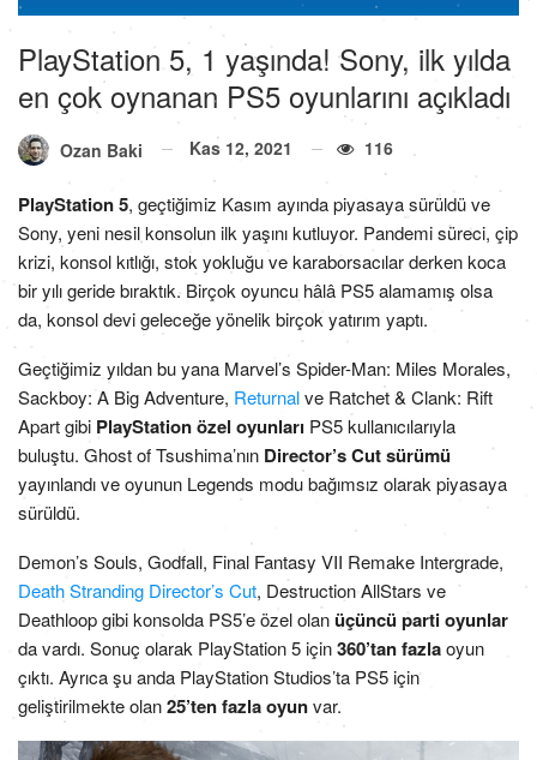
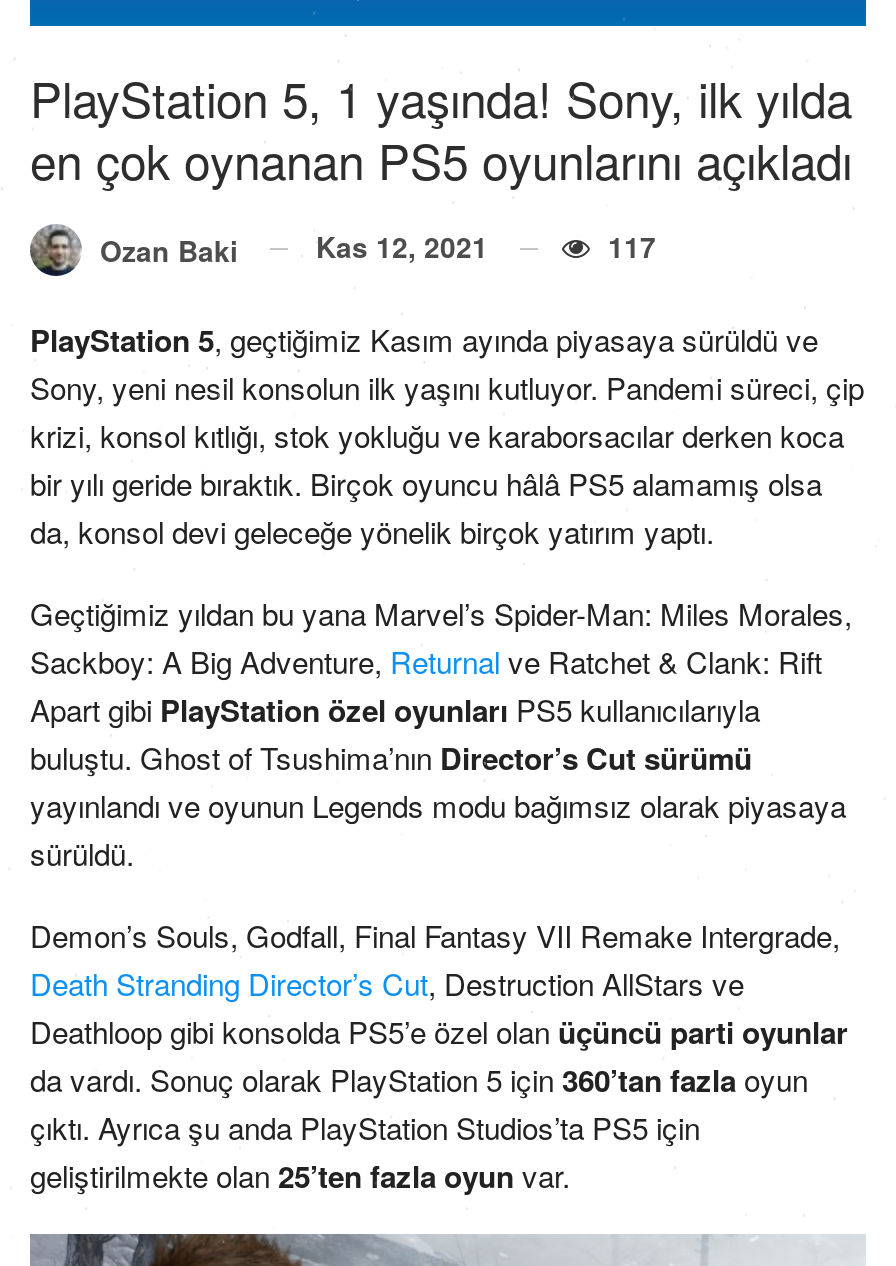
- 116
+ 117
